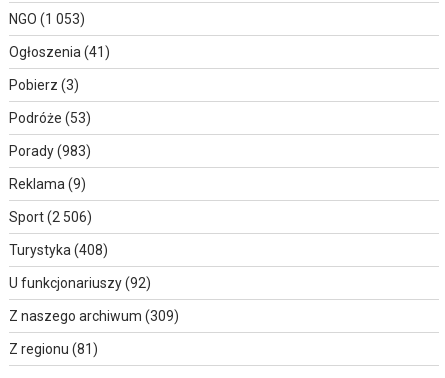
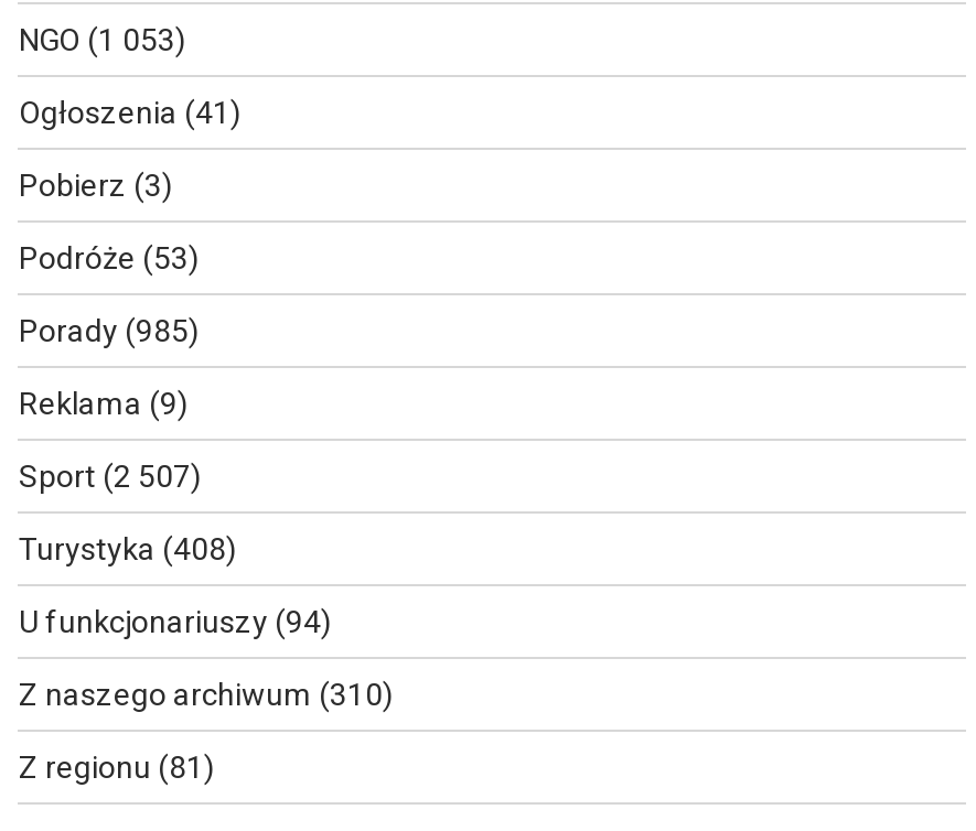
- Porady (983)
+ Porady (985)

- Sport (2 506)
+ Sport (2 507)

- U funkcjonariuszy (92)
+ U funkcjonariuszy (94)

- Z naszego archiwum (309)
+ Z naszego archiwum (310)
